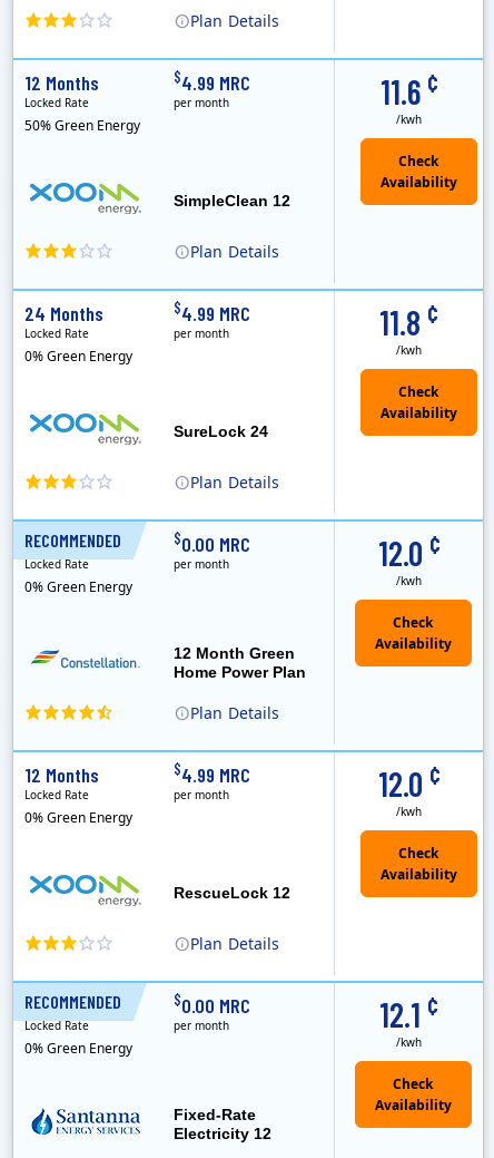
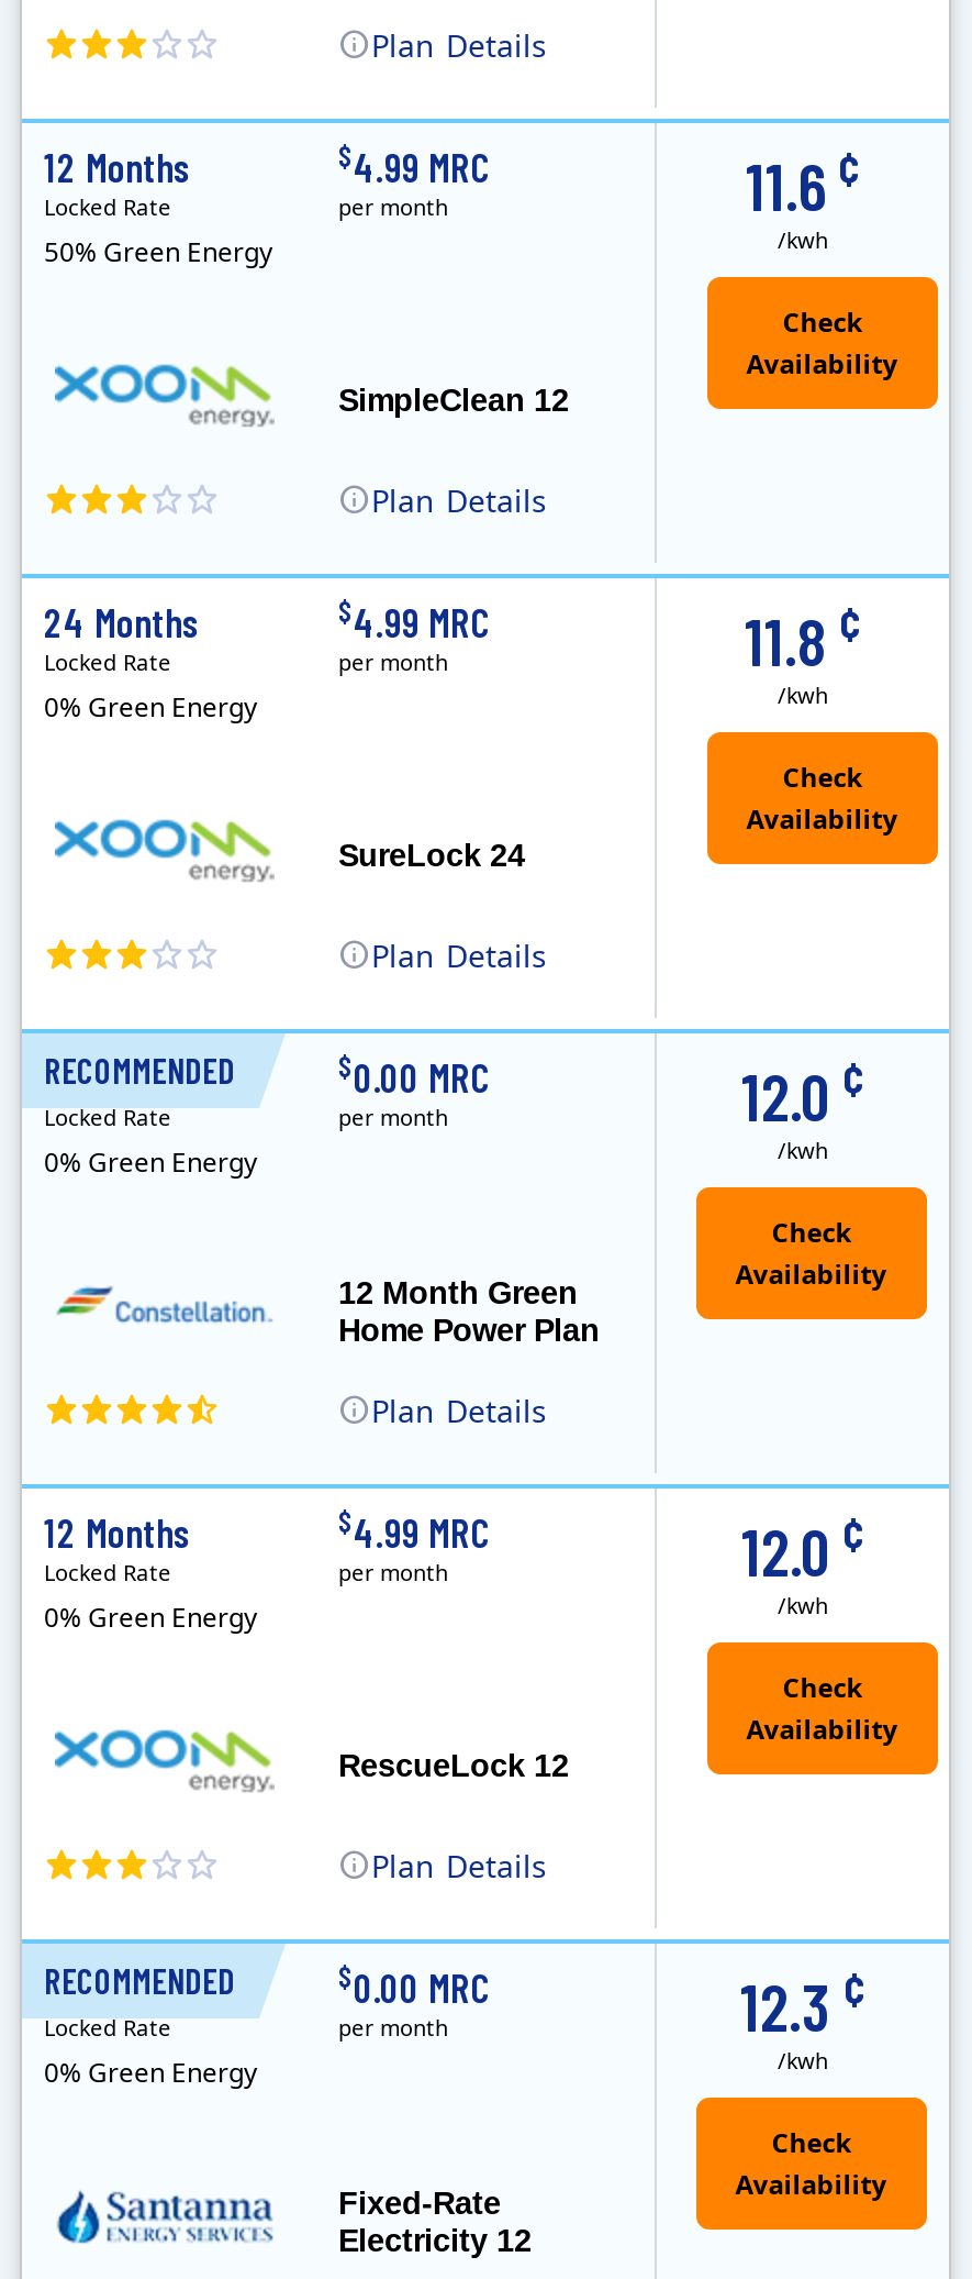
- 12.1 ¢
+ 12.3 ¢
